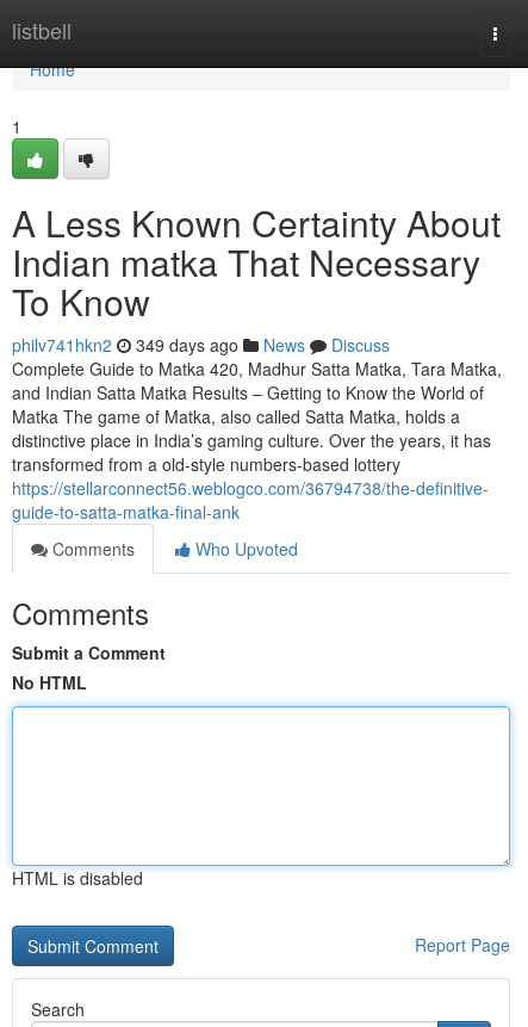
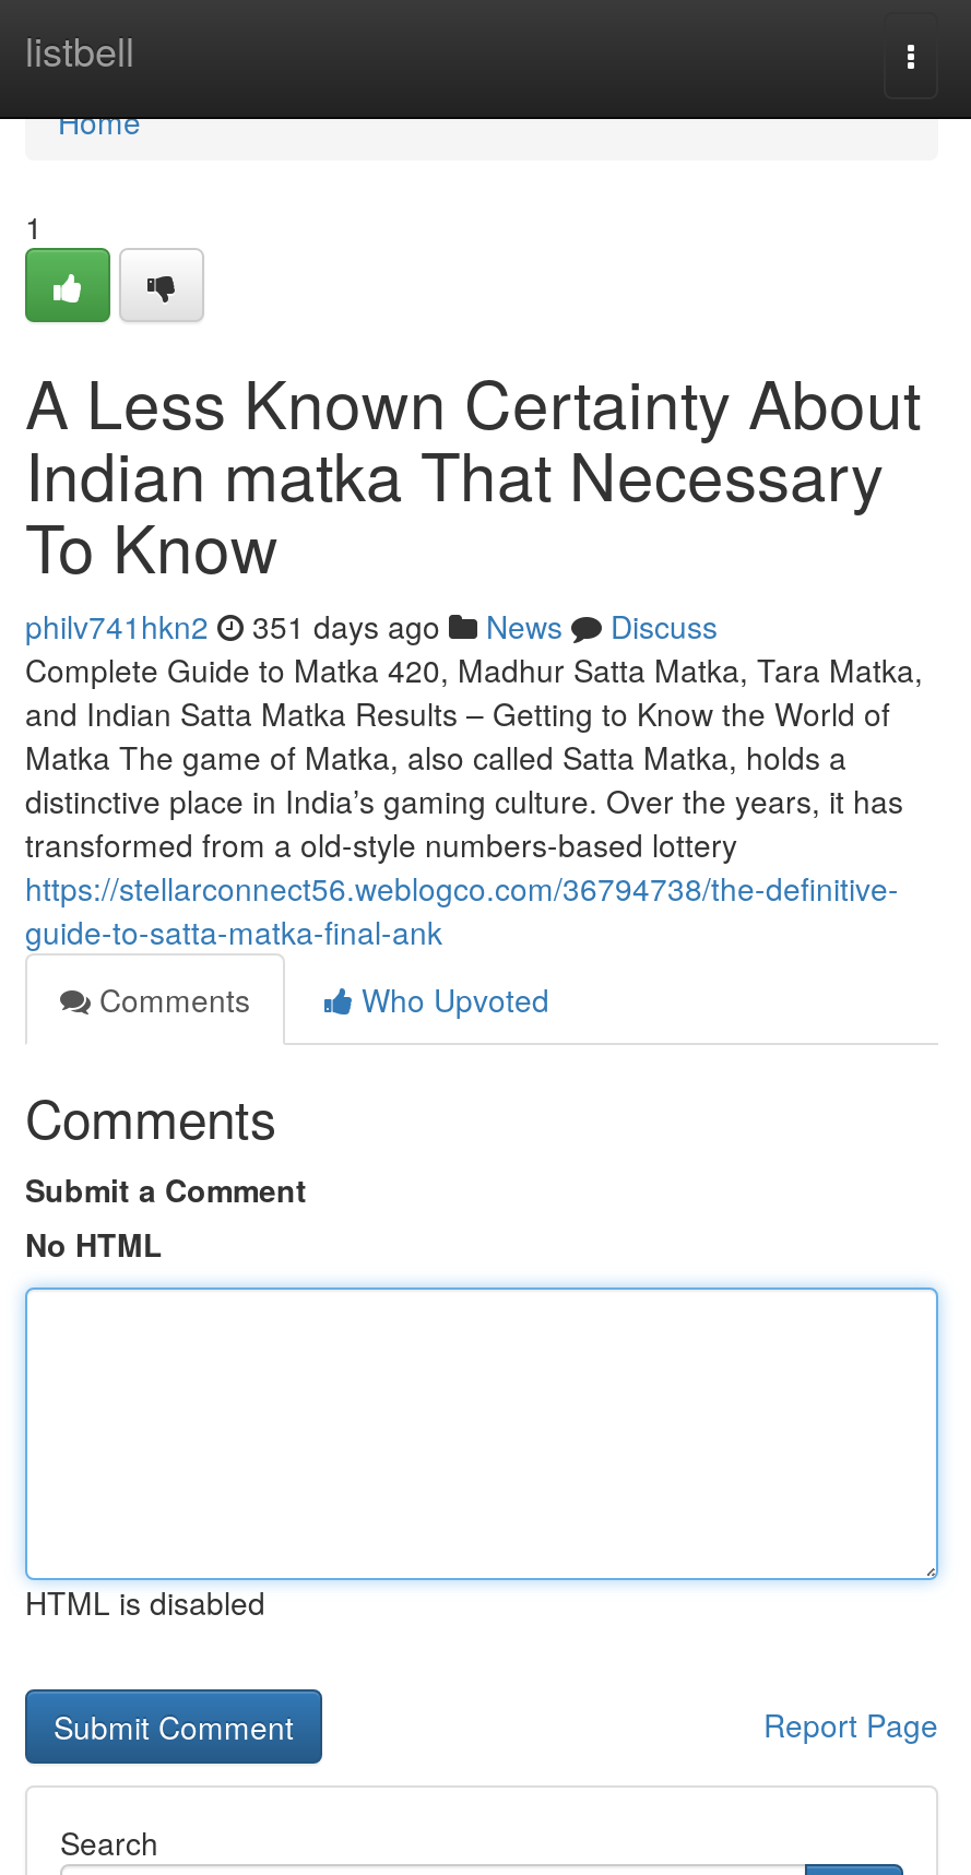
- philv741hkn2 349 days ago News Discuss
+ philv741hkn2 351 days ago News Discuss
